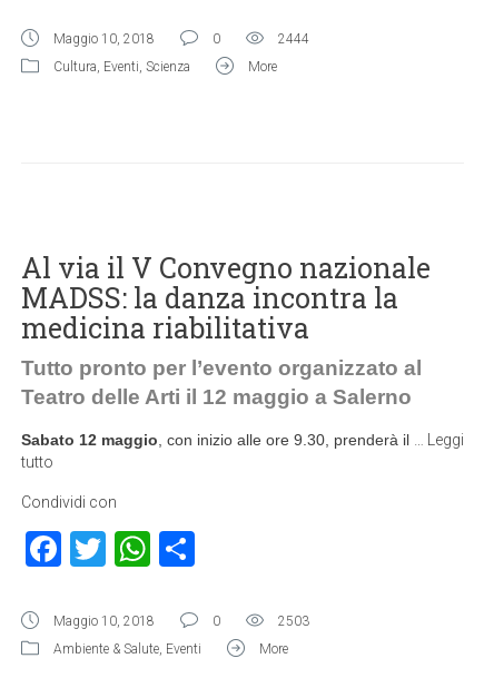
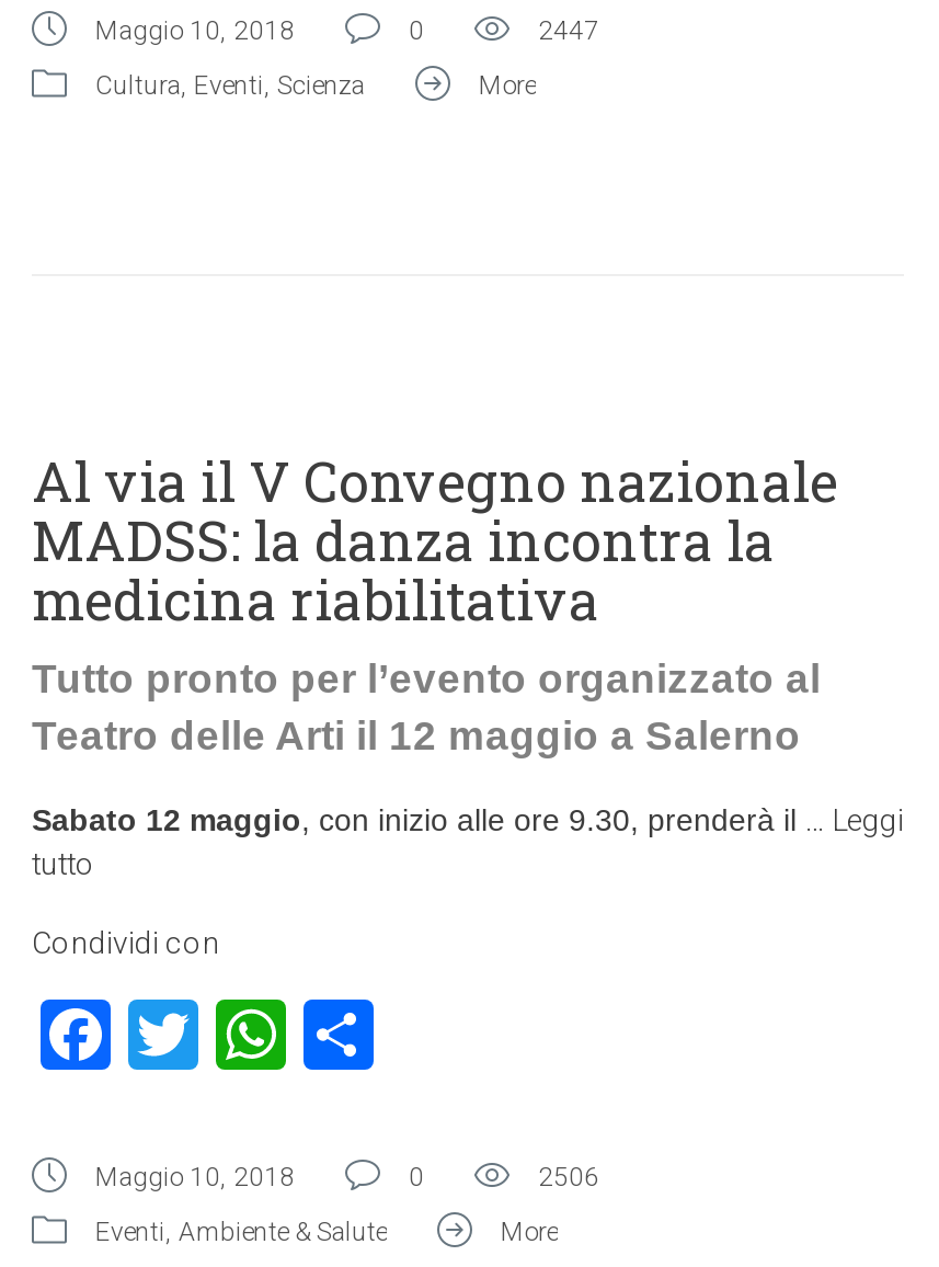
- 2444
+ 2447

- 2503
+ 2506

- Ambiente & Salute, Eventi
+ Eventi, Ambiente & Salute
